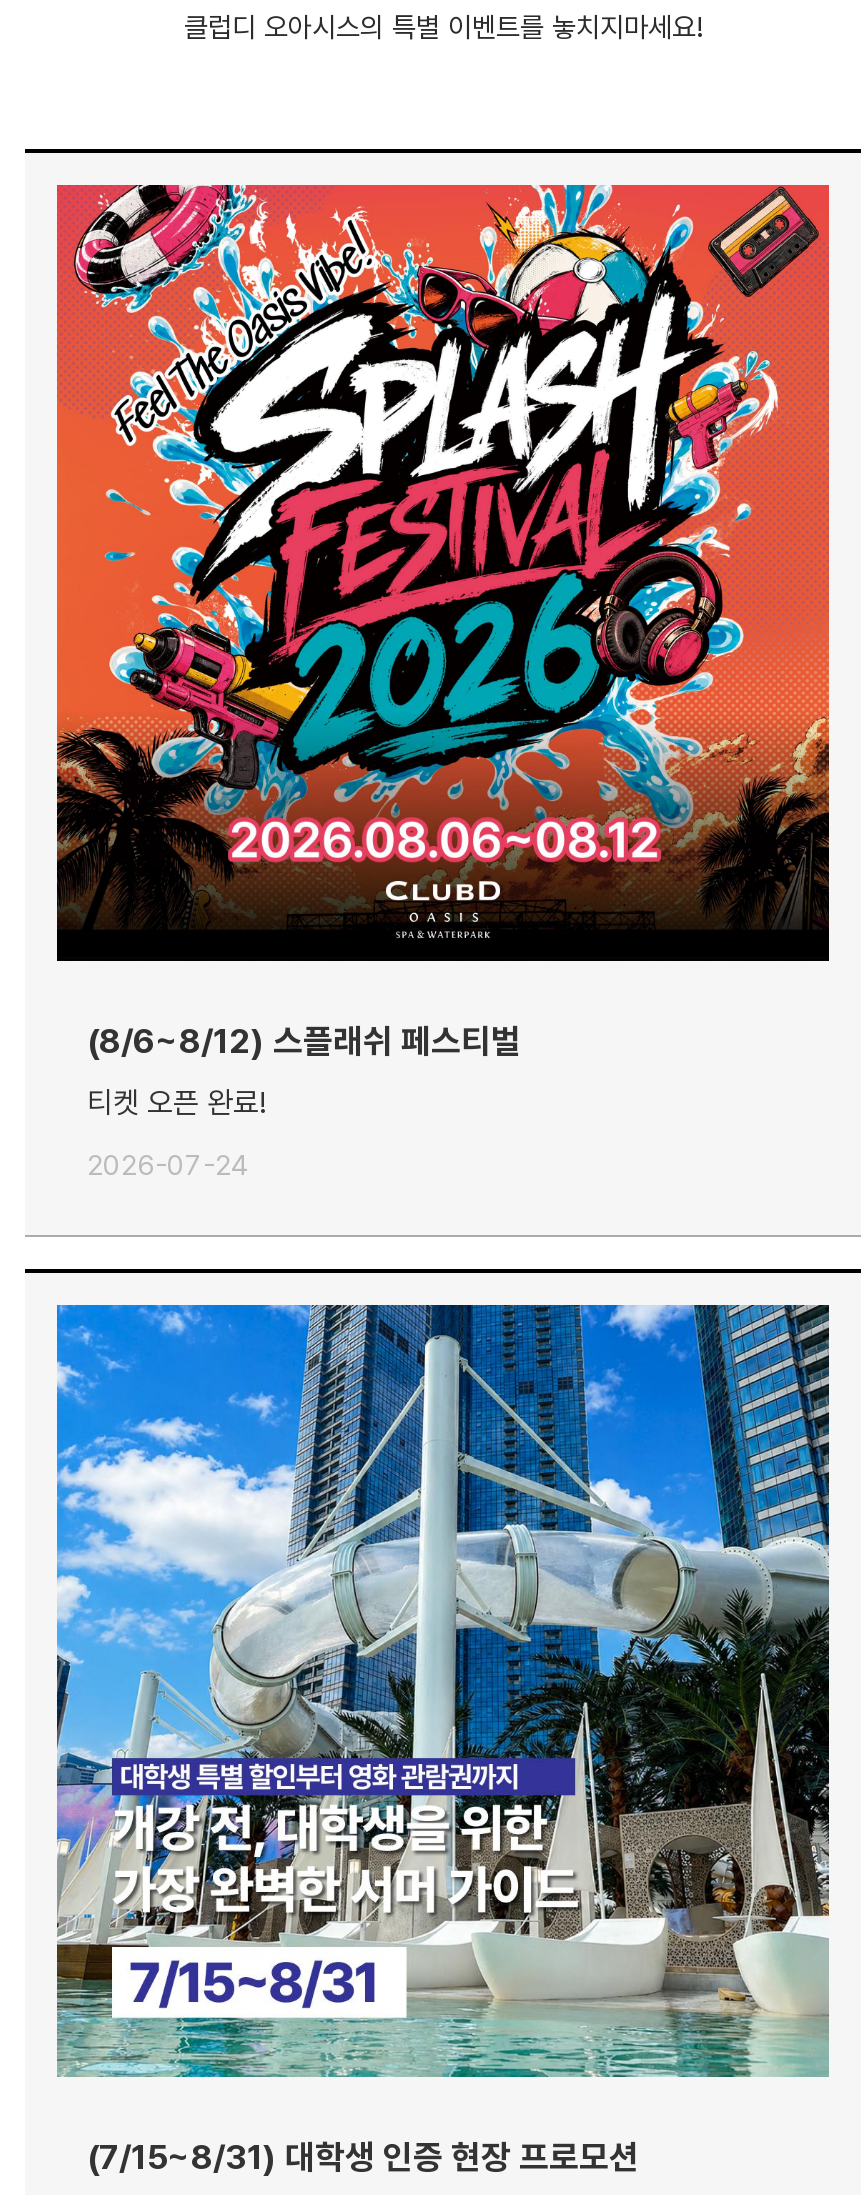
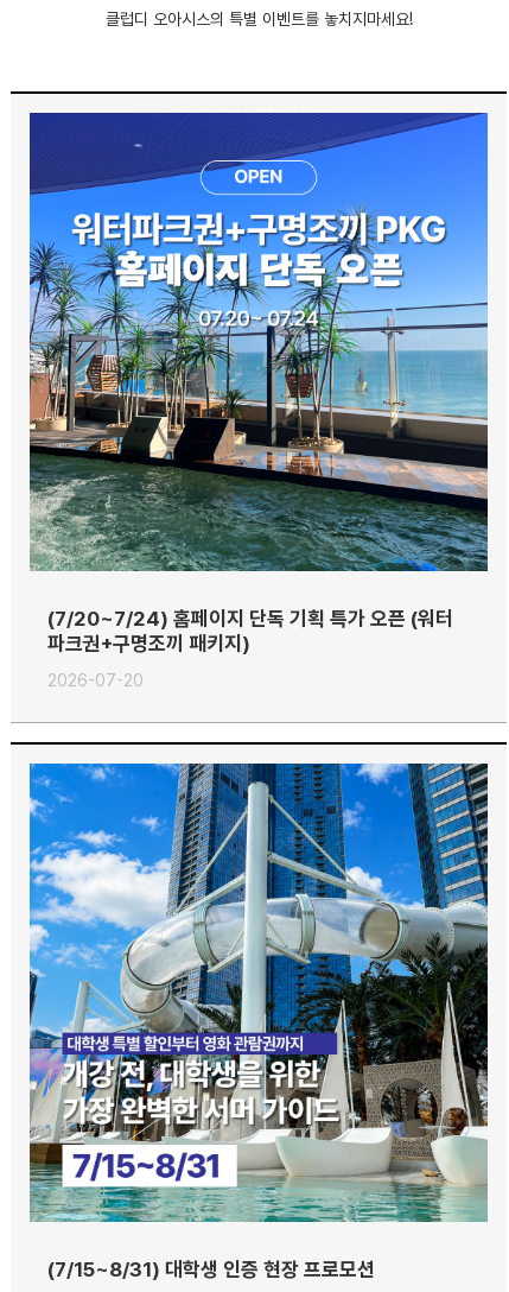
- [image]
- (8/6~8/12) 스플래쉬 페스티벌
- 티켓 오픈 완료!
- 2026-07-24
+ [image]
+ (7/20~7/24) 홈페이지 단독 기획 특가 오픈 (워터
+ 파크권+구명조끼 패키지)
+ 2026-07-20
